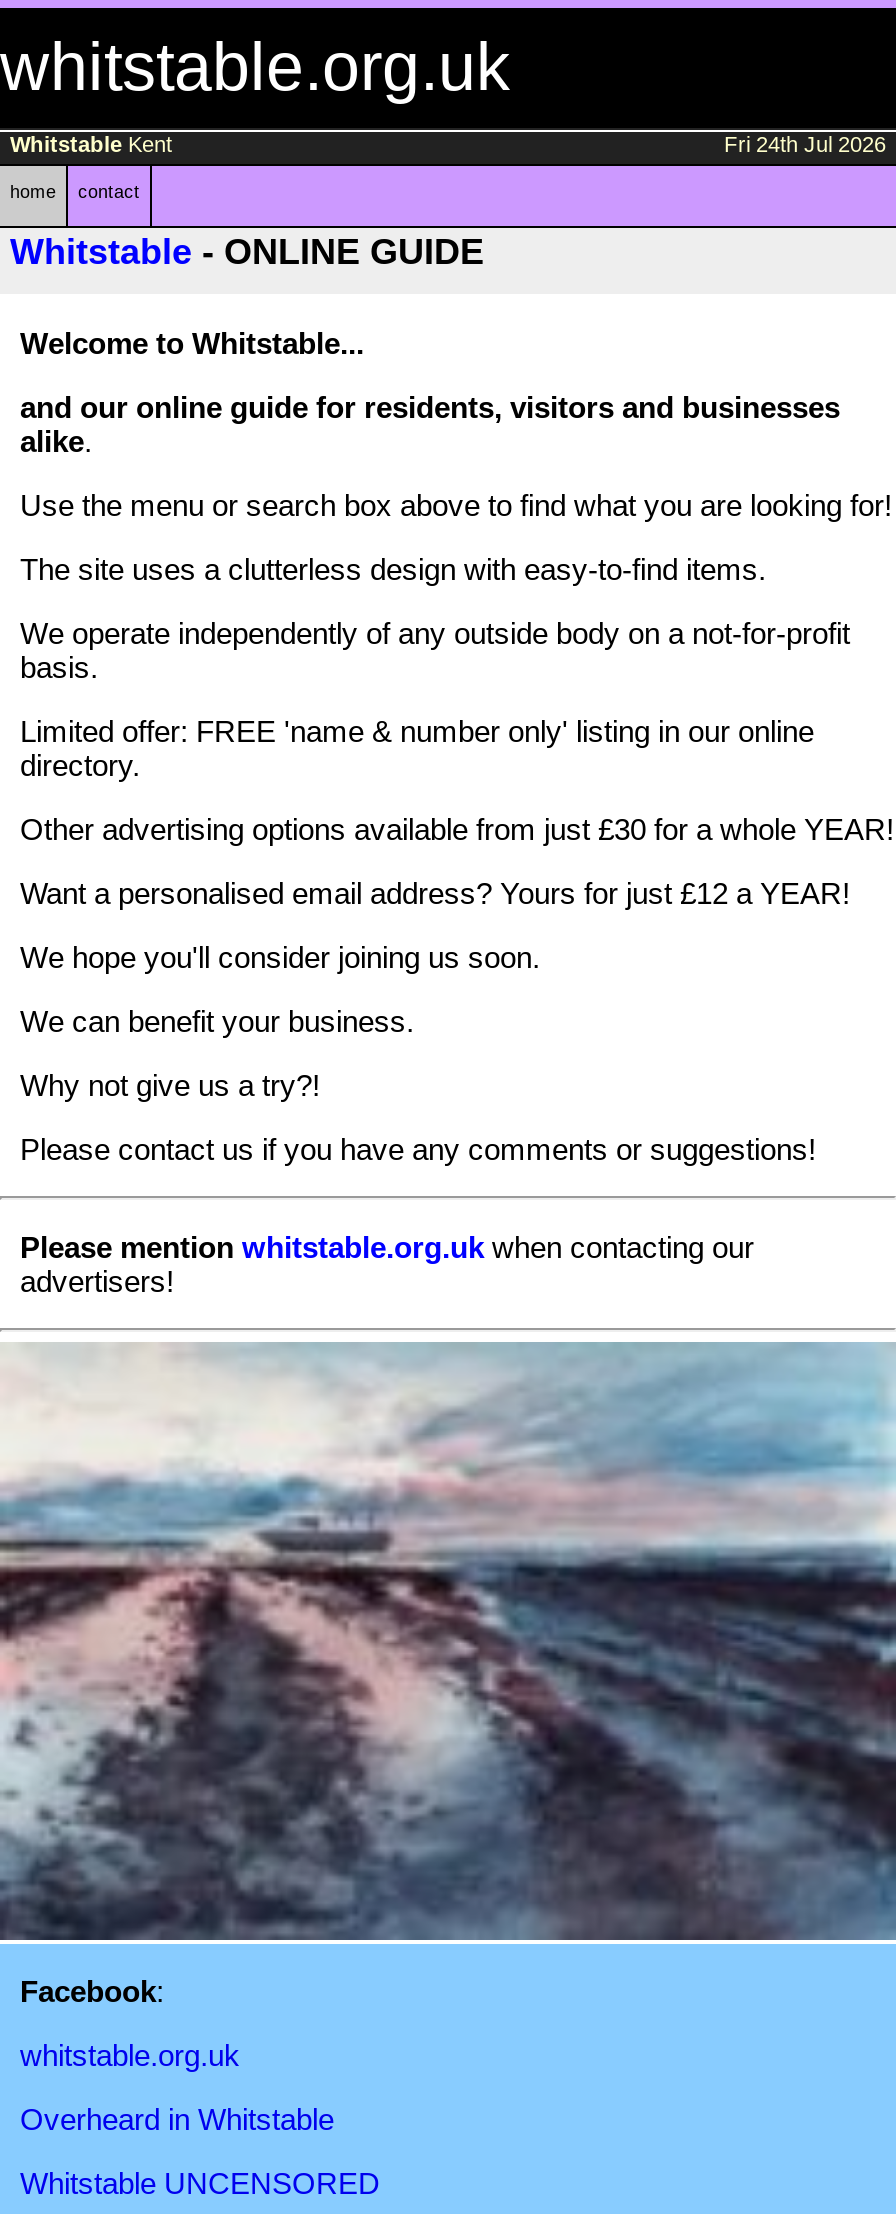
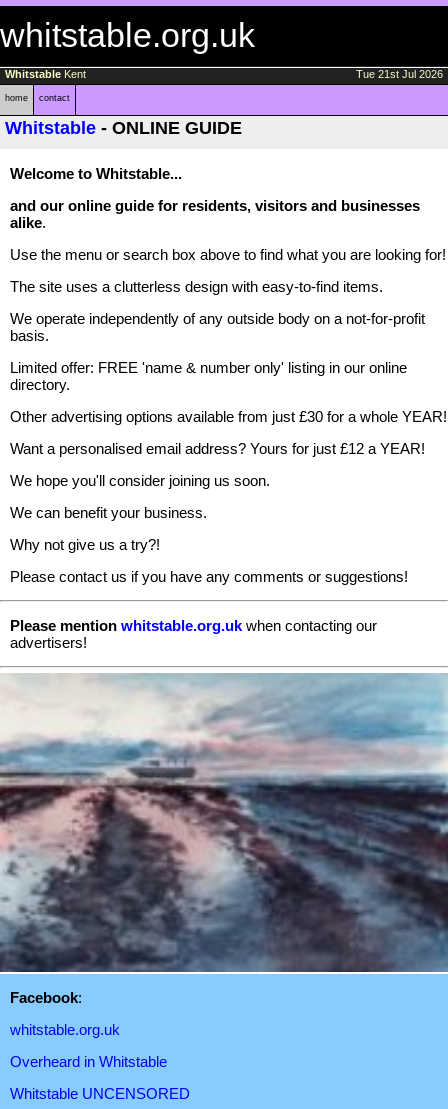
- Fri 24th Jul 2026
+ Tue 21st Jul 2026
